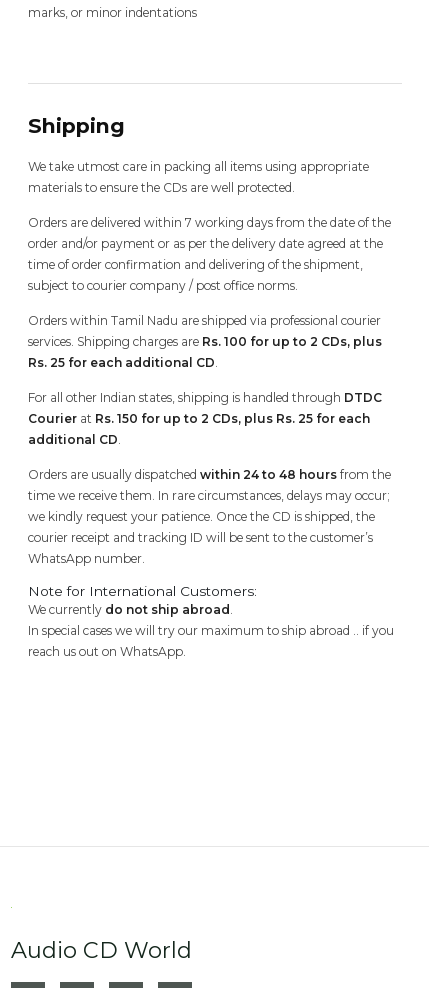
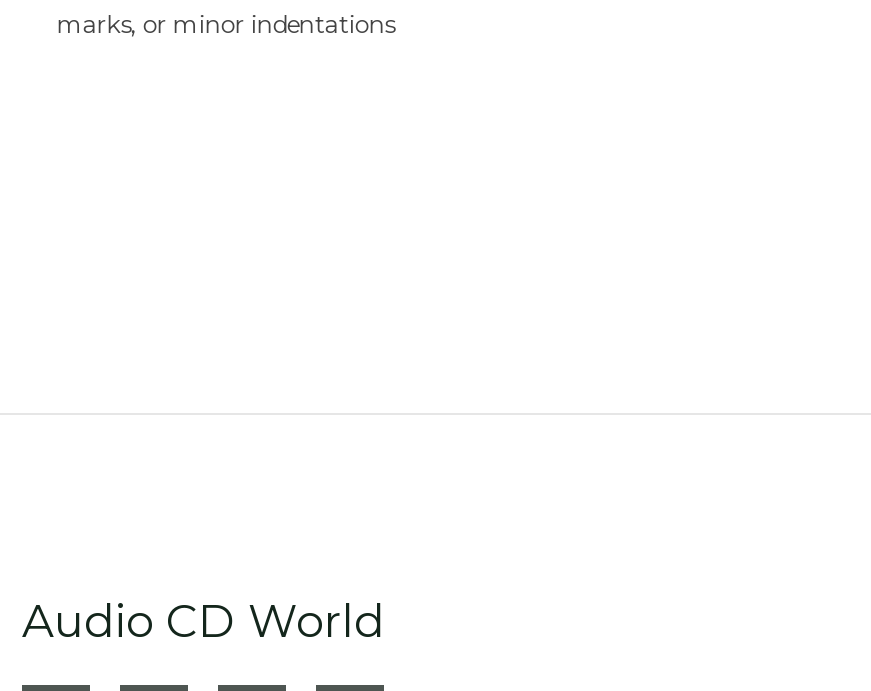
- Shipping
- We take utmost care in packing all items using appropriate
- materials to ensure the CDs are well protected.
- Orders are delivered within 7 working days from the date of the
- order and/or payment or as per the delivery date agreed at the
- time of order confirmation and delivering of the shipment,
- subject to courier company / post office norms.
- Orders within Tamil Nadu are shipped via professional courier
- services. Shipping charges are Rs. 100 for up to 2 CDs, plus
- Rs. 25 for each additional CD.
- For all other Indian states, shipping is handled through DTDC
- Courier at Rs. 150 for up to 2 CDs, plus Rs. 25 for each
- additional CD.
- Orders are usually dispatched within 24 to 48 hours from the
- time we receive them. In rare circumstances, delays may occur;
- we kindly request your patience. Once the CD is shipped, the
- courier receipt and tracking ID will be sent to the customer’s
- WhatsApp number.
- Note for International Customers:
- We currently do not ship abroad.
- In special cases we will try our maximum to ship abroad .. if you
- reach us out on WhatsApp.
